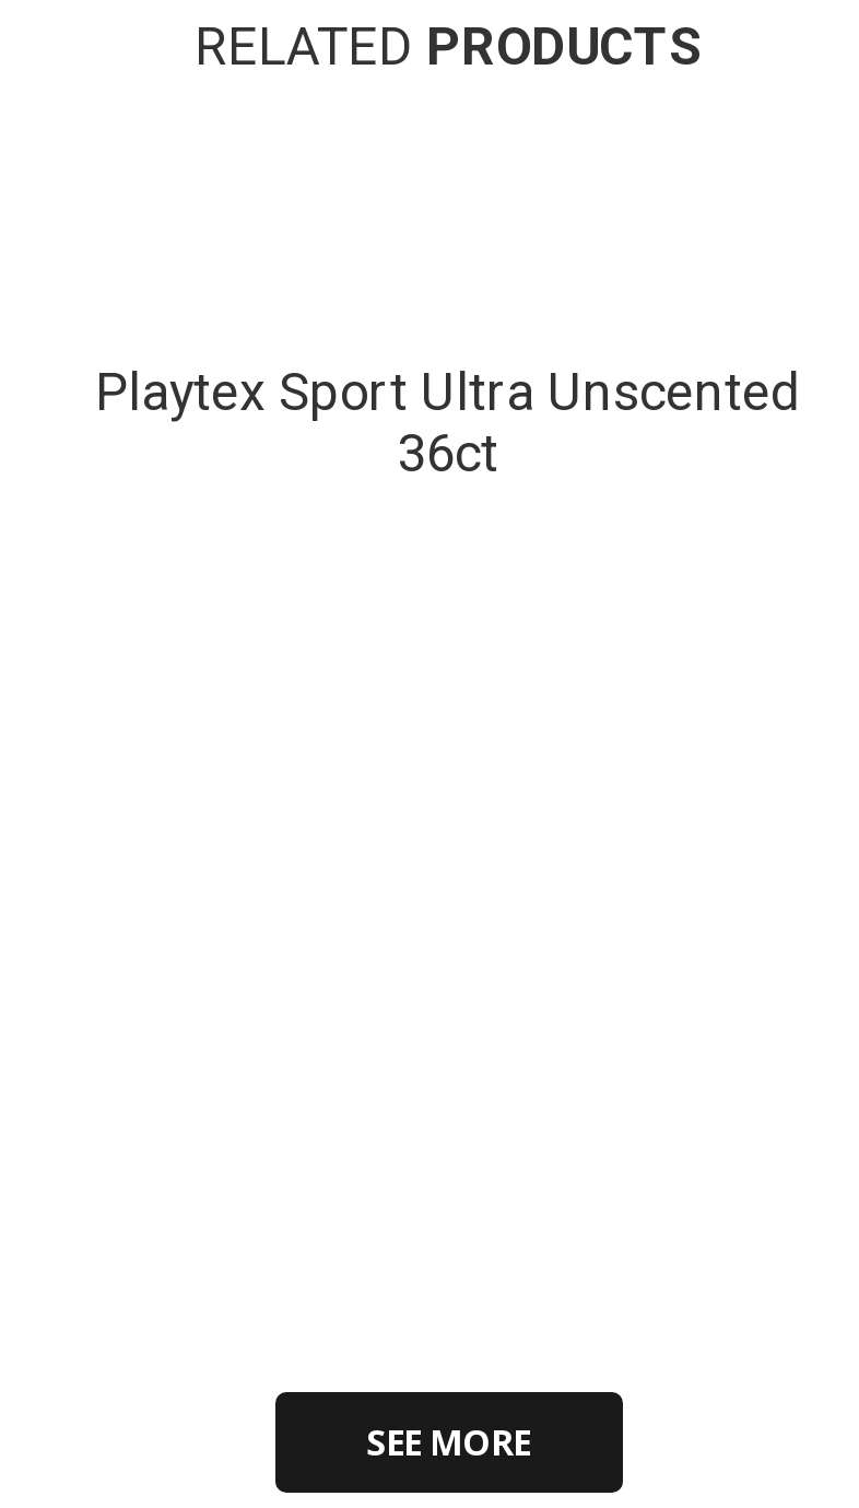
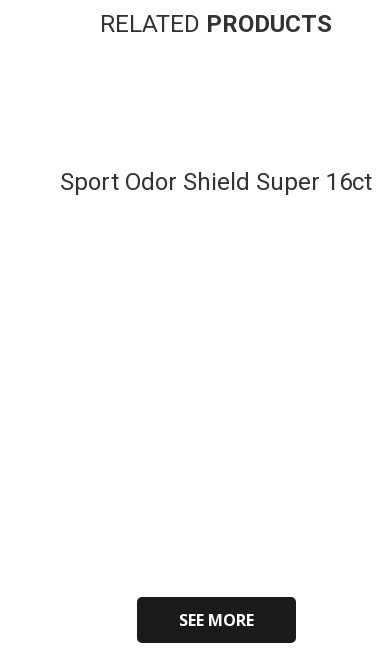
- Playtex Sport Ultra Unscented
- 36ct
+ Sport Odor Shield Super 16ct
